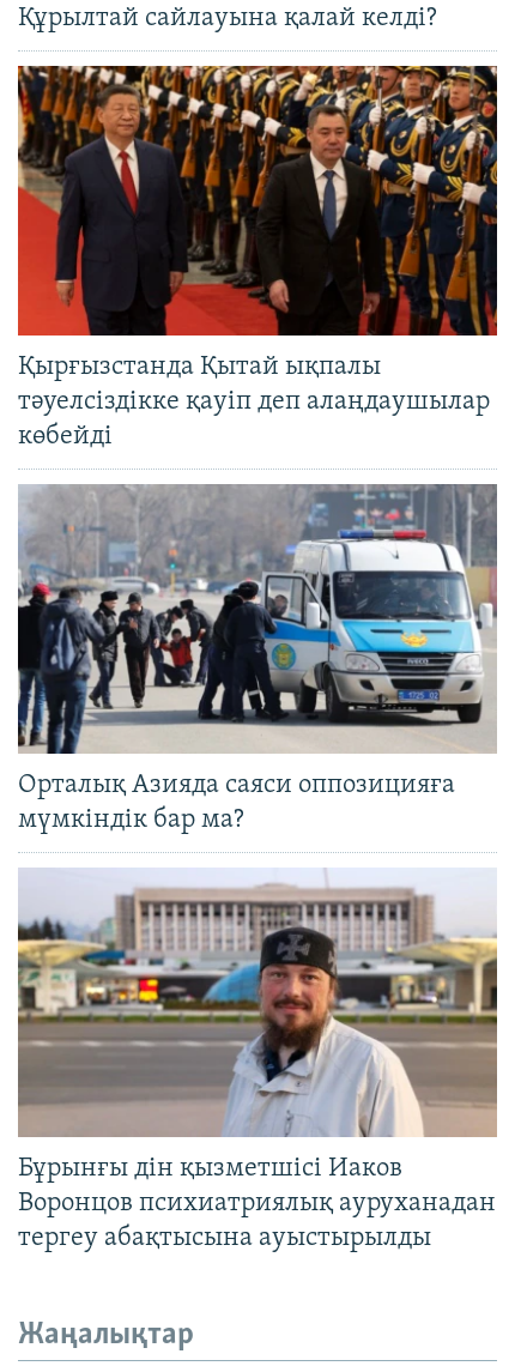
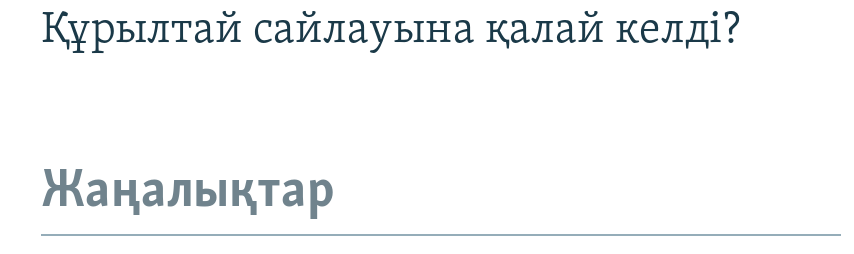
- [image]
- Қырғызстанда Қытай ықпалы
- тәуелсіздікке қауіп деп алаңдаушылар
- көбейді

- [image]
- Орталық Азияда саяси оппозицияға
- мүмкіндік бар ма?

- [image]
- Бұрынғы дін қызметшісі Иаков
- Воронцов психиатриялық ауруханадан
- тергеу абақтысына ауыстырылды
